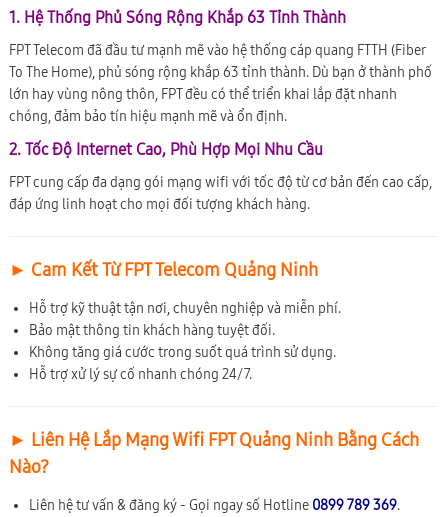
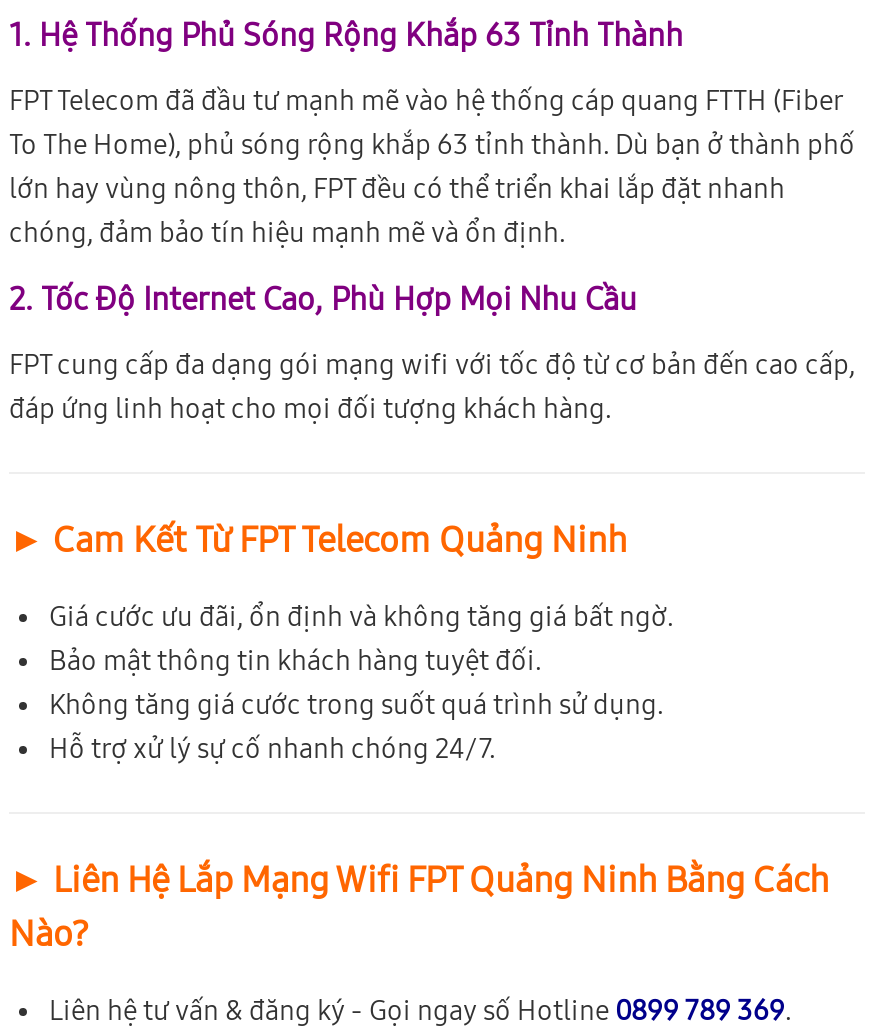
- Hỗ trợ kỹ thuật tận nơi, chuyên nghiệp và miễn phí.
+ Giá cước ưu đãi, ổn định và không tăng giá bất ngờ.
